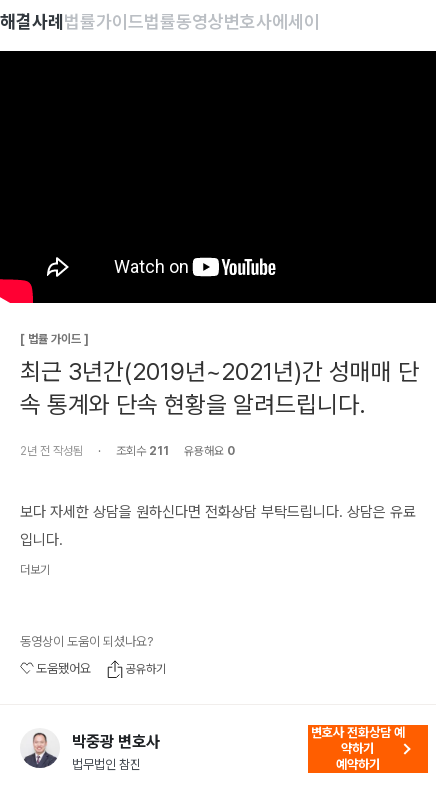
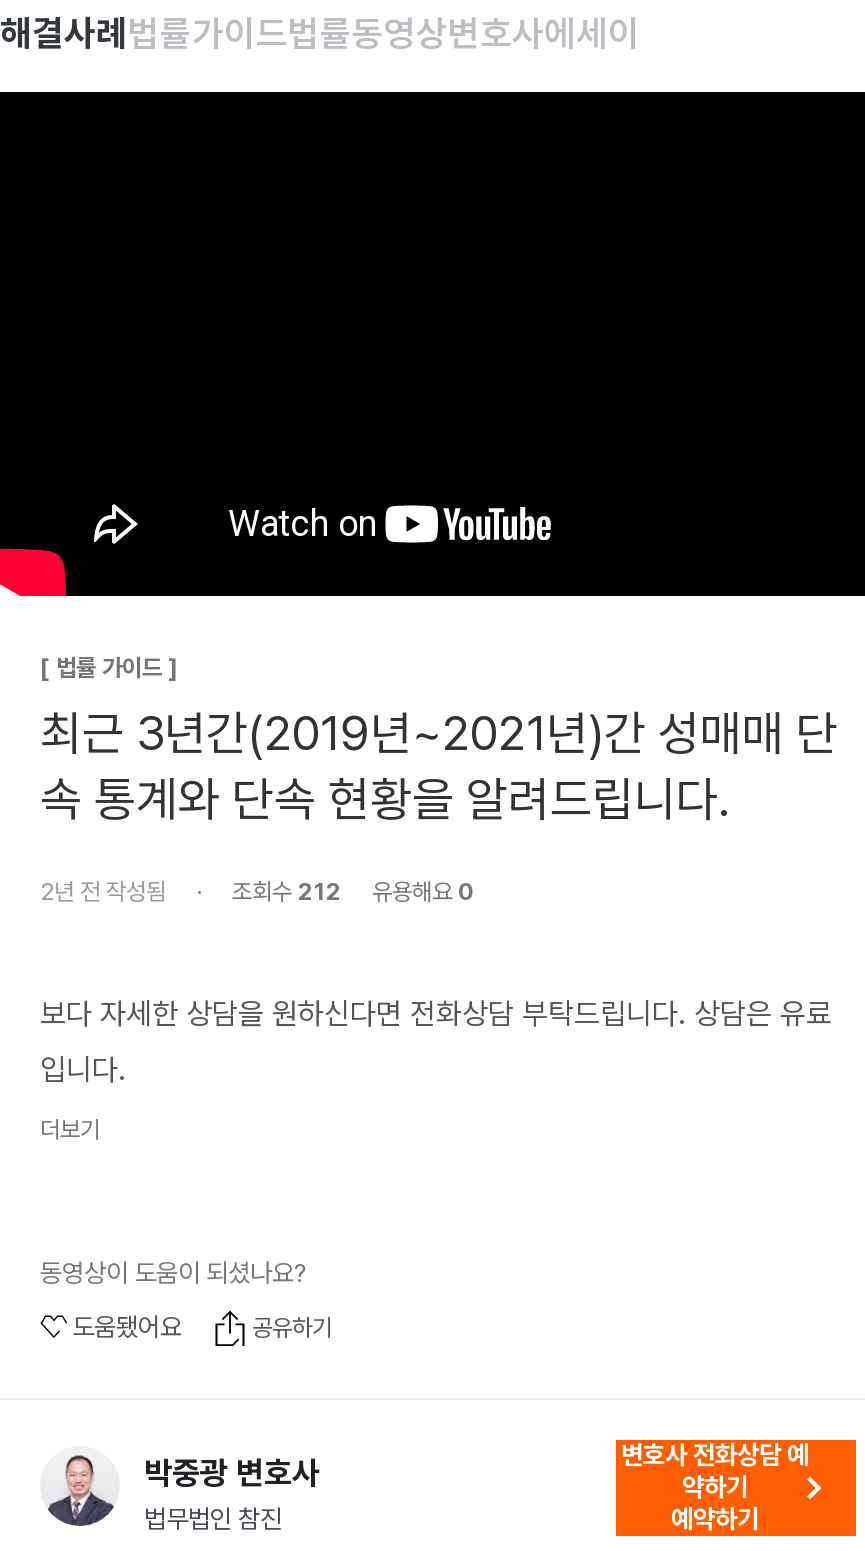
- 조회수 211
+ 조회수 212
